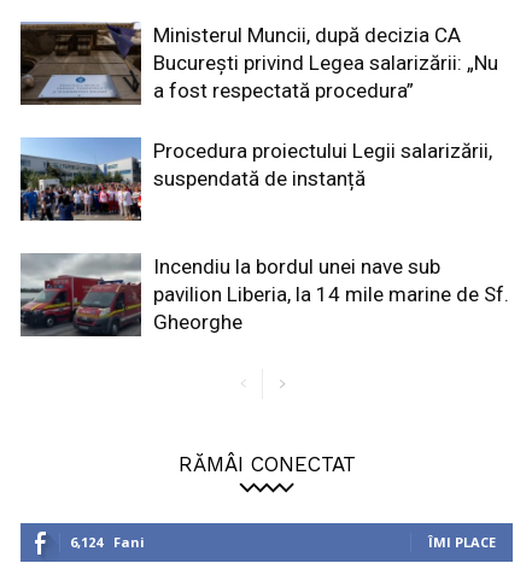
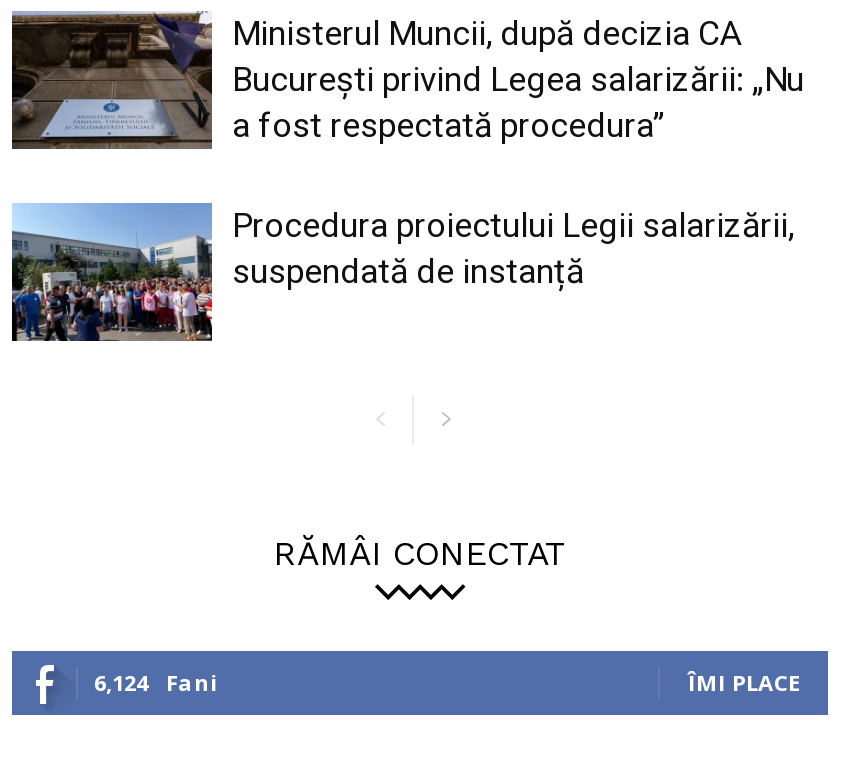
- [image]
- Incendiu la bordul unei nave sub
- pavilion Liberia, la 14 mile marine de Sf.
- Gheorghe
